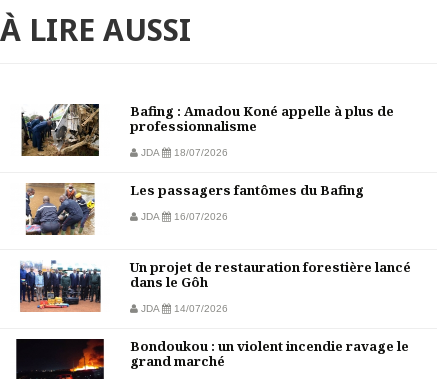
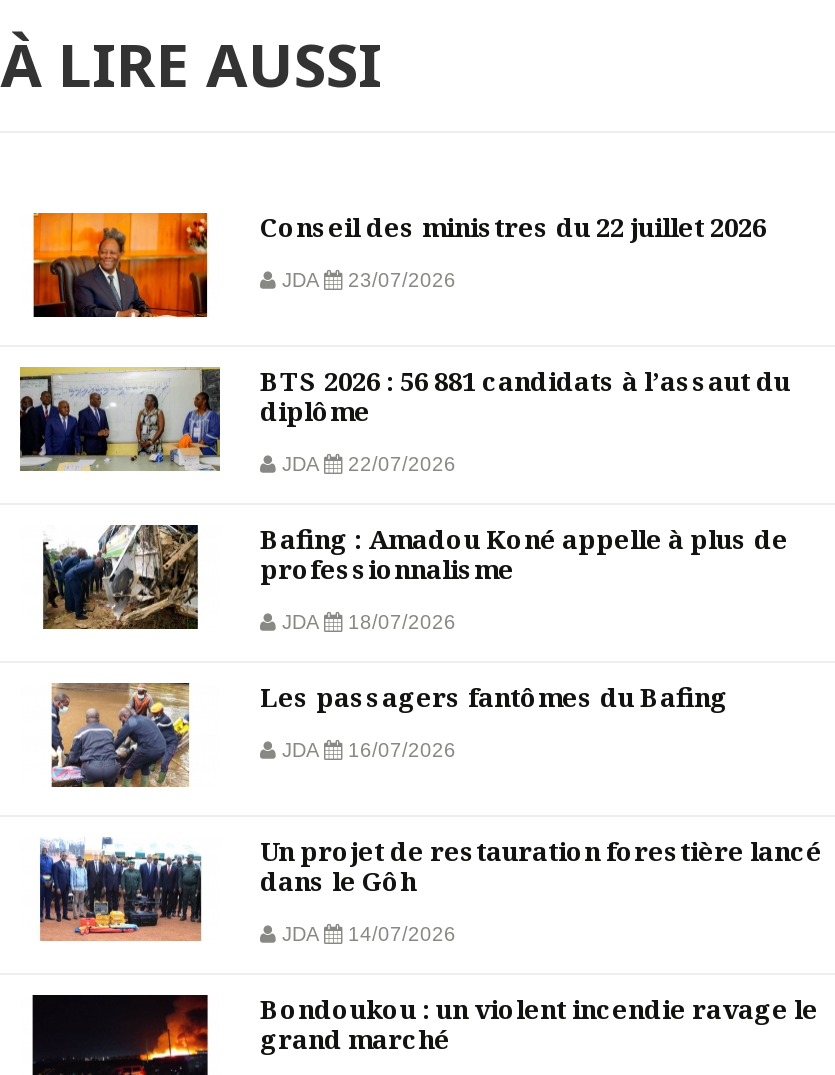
+ [image]

+ [image]
+ Conseil des ministres du 22 juillet 2026
+ JDA
+ 23/07/2026
+ BTS 2026 : 56 881 candidats à l’assaut du
+ diplôme
+ JDA
+ 22/07/2026
